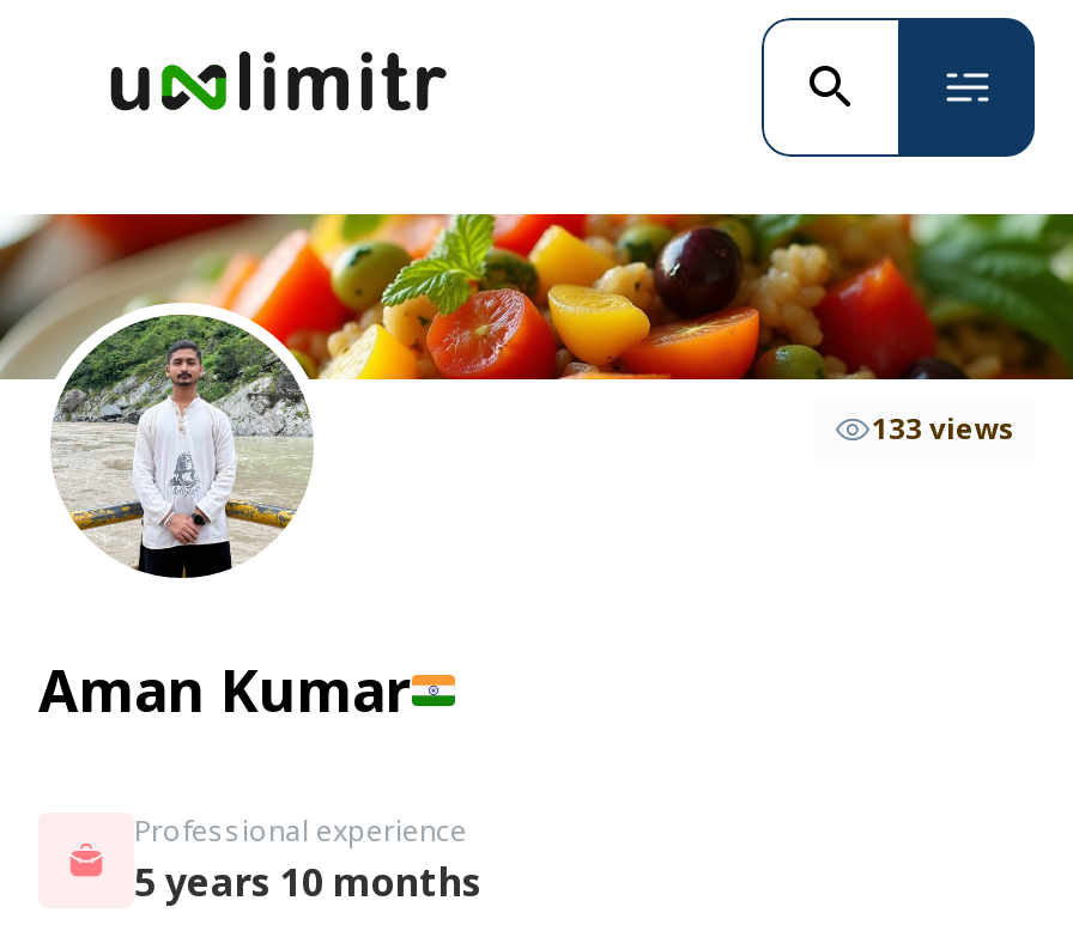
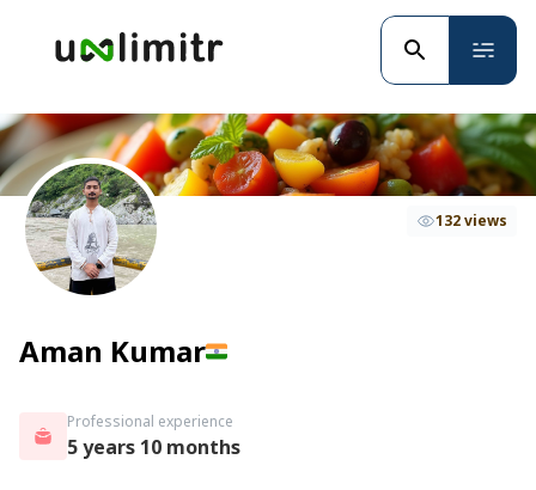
- 133 views
+ 132 views
